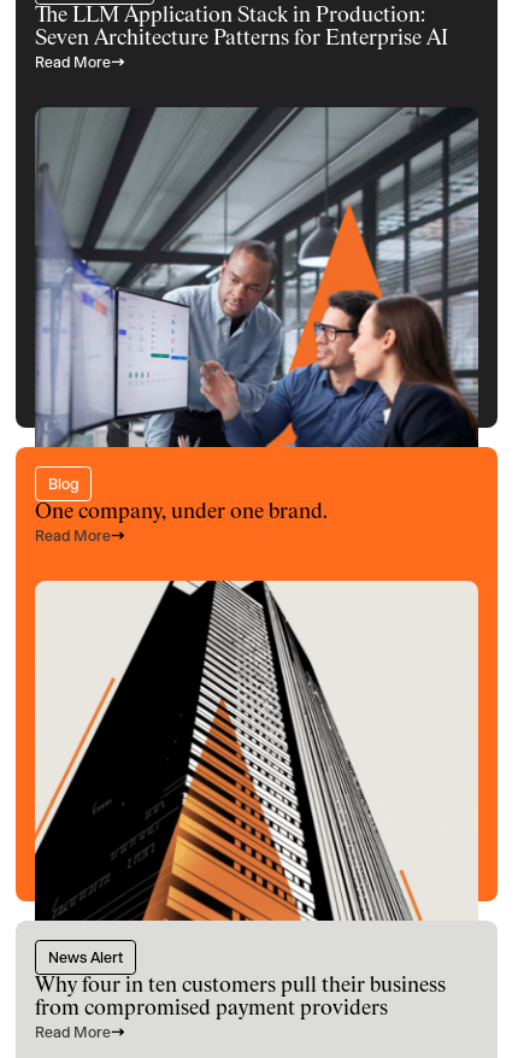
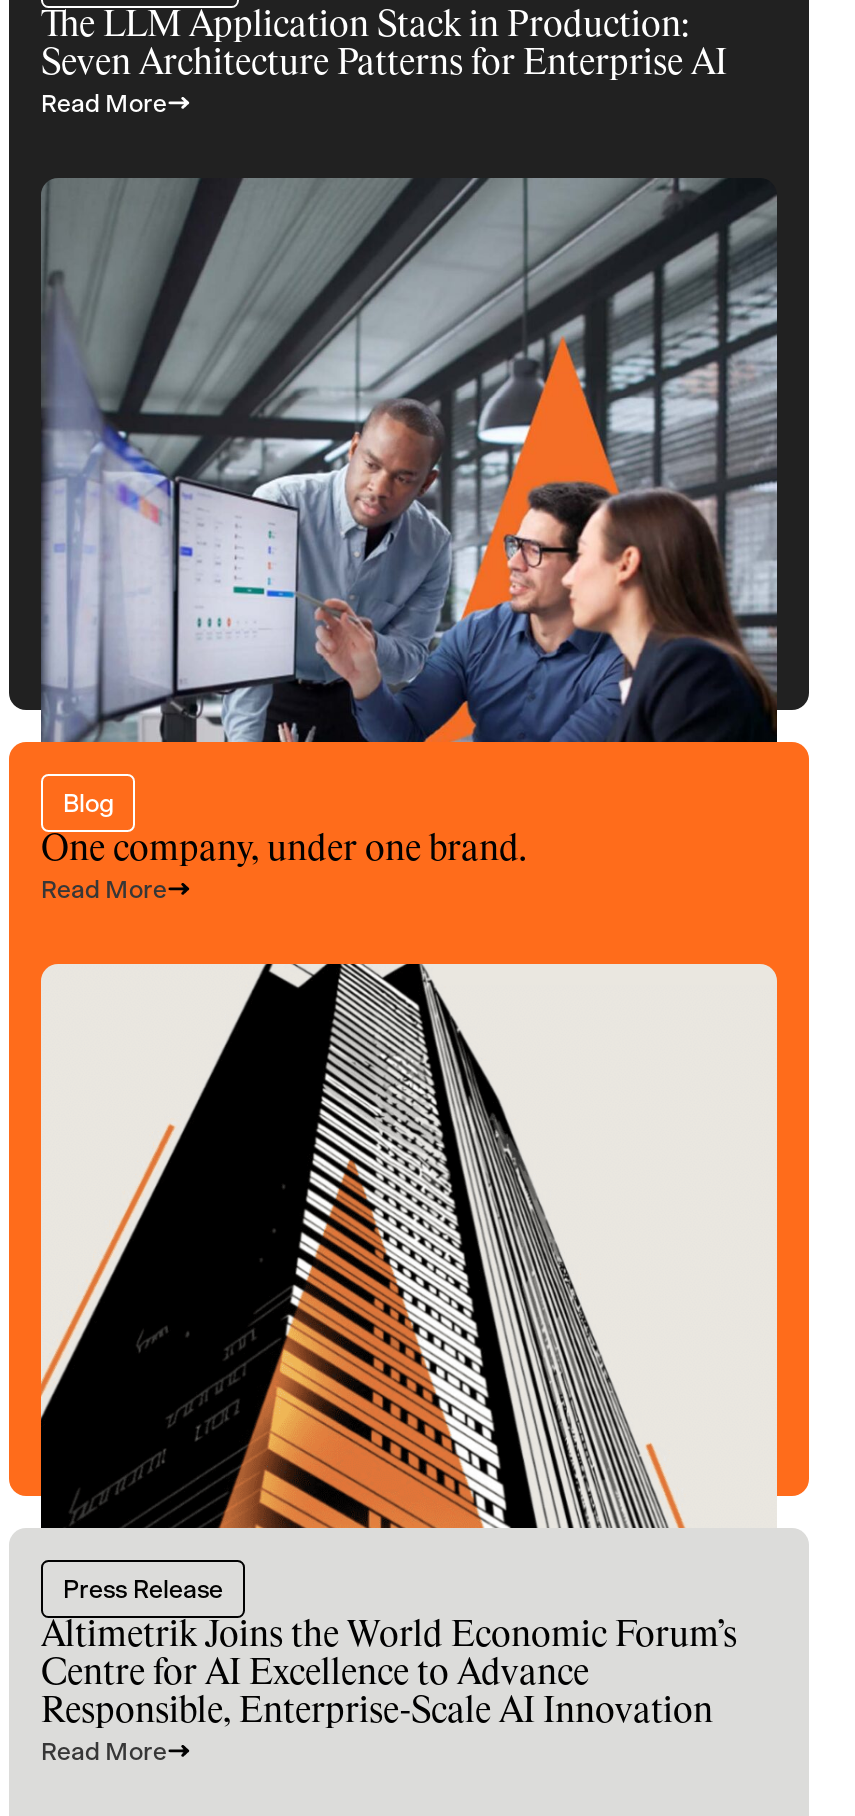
- News Alert
- Why four in ten customers pull their business
- from compromised payment providers
+ Press Release
+ Altimetrik Joins the World Economic Forum’s
+ Centre for AI Excellence to Advance
+ Responsible, Enterprise-Scale AI Innovation
